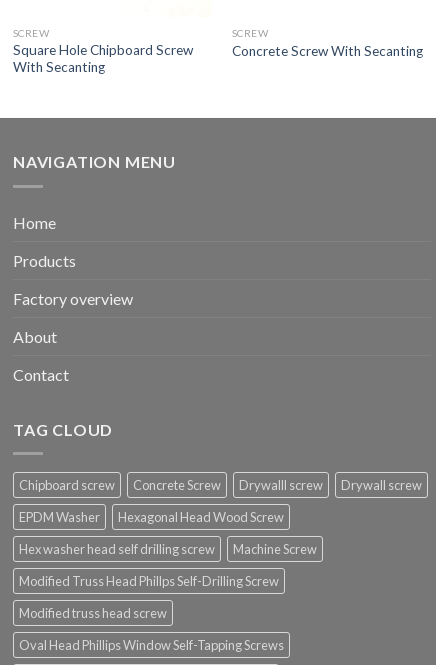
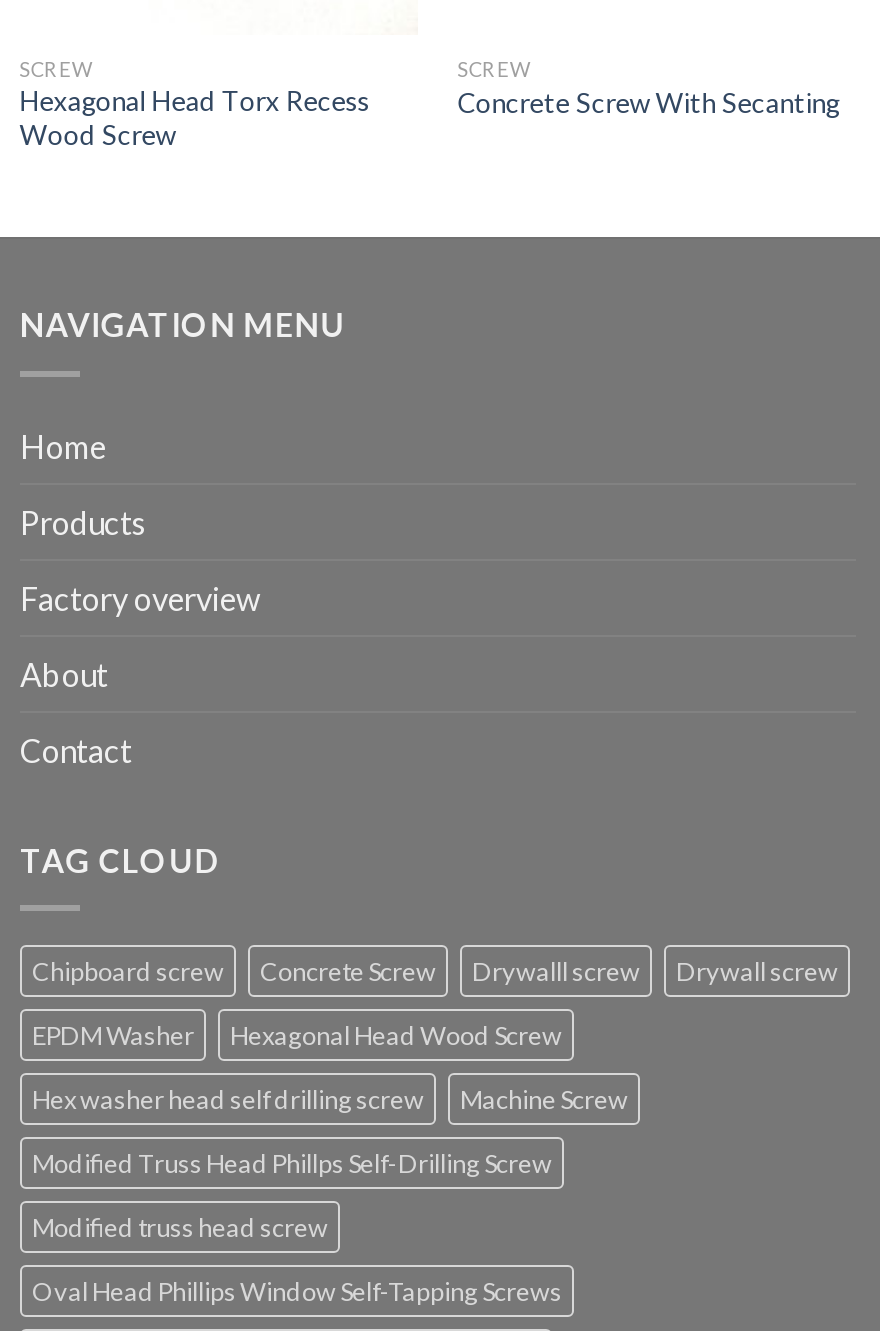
- Square Hole Chipboard Screw
- With Secanting
+ Hexagonal Head Torx Recess
+ Wood Screw
